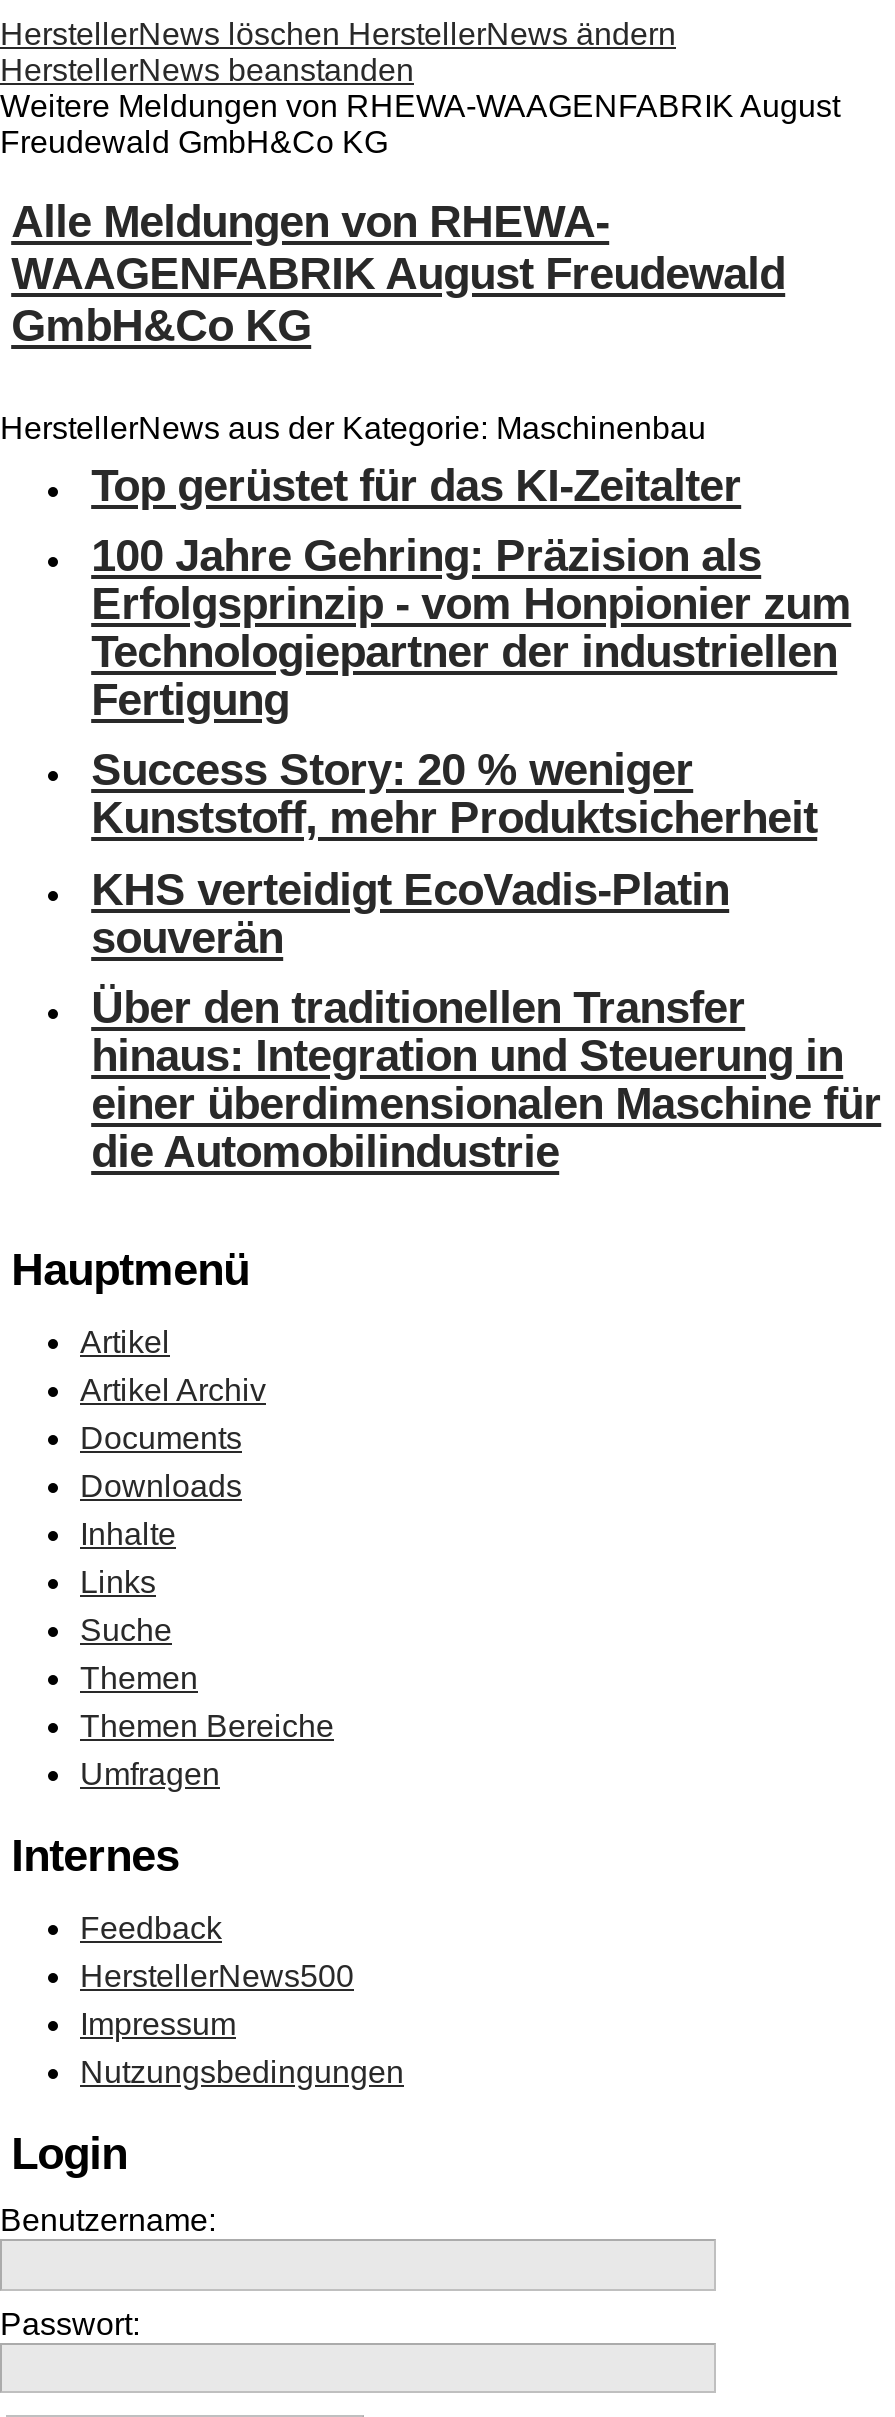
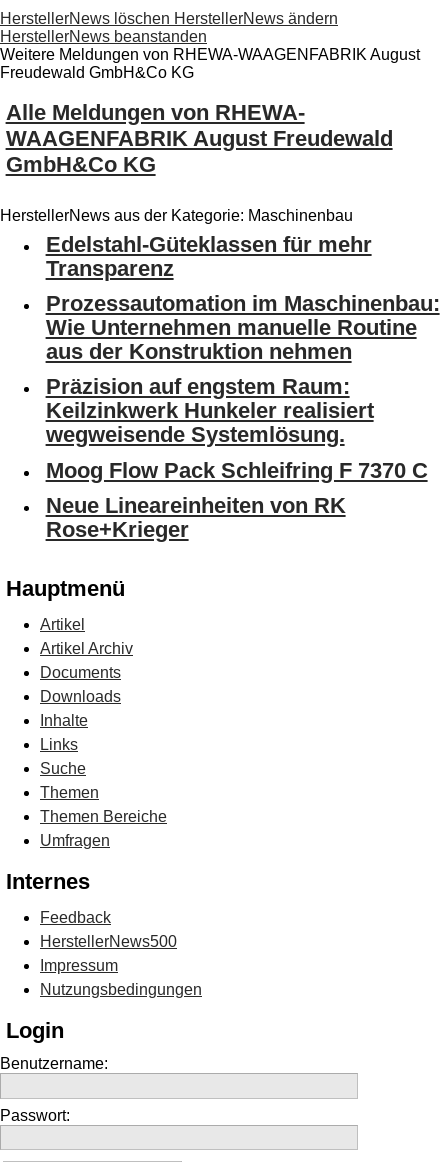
- Top gerüstet für das KI-Zeitalter
- 100 Jahre Gehring: Präzision als
- Erfolgsprinzip - vom Honpionier zum
- Technologiepartner der industriellen
- Fertigung
- Success Story: 20 % weniger
- Kunststoff, mehr Produktsicherheit
- KHS verteidigt EcoVadis-Platin
- souverän
- Über den traditionellen Transfer
- hinaus: Integration und Steuerung in
- einer überdimensionalen Maschine für
- die Automobilindustrie
+ Edelstahl-Güteklassen für mehr
+ Transparenz
+ Prozessautomation im Maschinenbau:
+ Wie Unternehmen manuelle Routine
+ aus der Konstruktion nehmen
+ Präzision auf engstem Raum:
+ Keilzinkwerk Hunkeler realisiert
+ wegweisende Systemlösung.
+ Moog Flow Pack Schleifring F 7370 C
+ Neue Lineareinheiten von RK
+ Rose+Krieger
